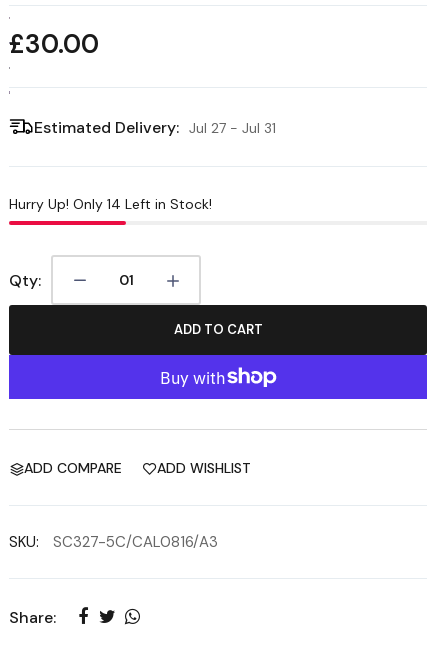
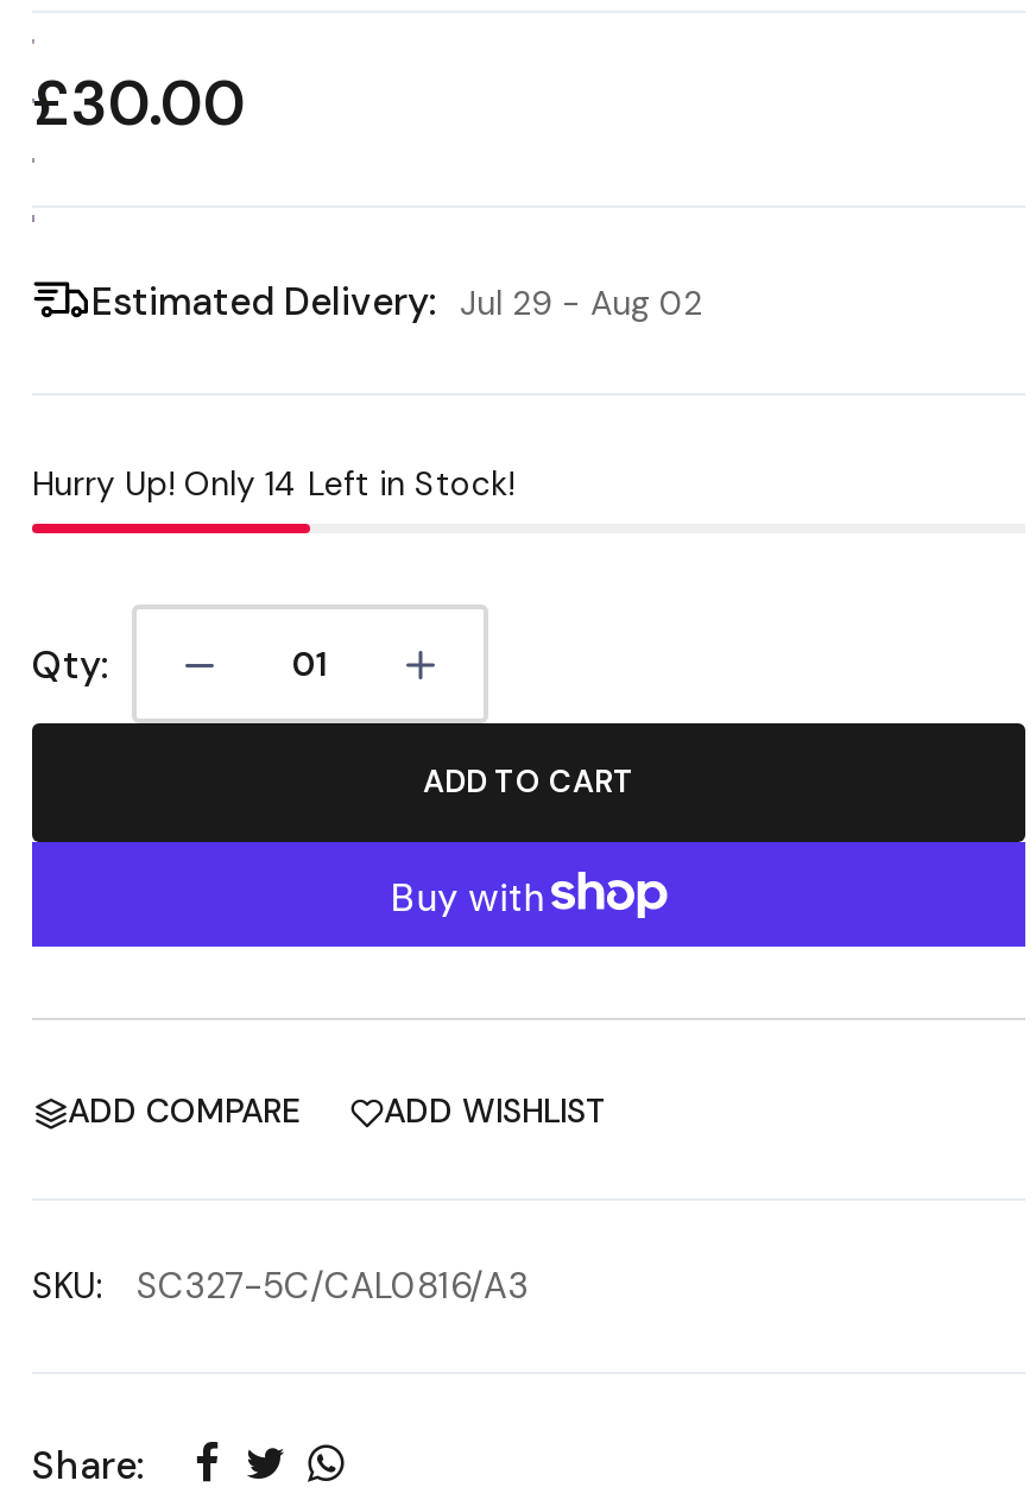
- Estimated Delivery: Jul 27 - Jul 31
+ Estimated Delivery: Jul 29 - Aug 02
